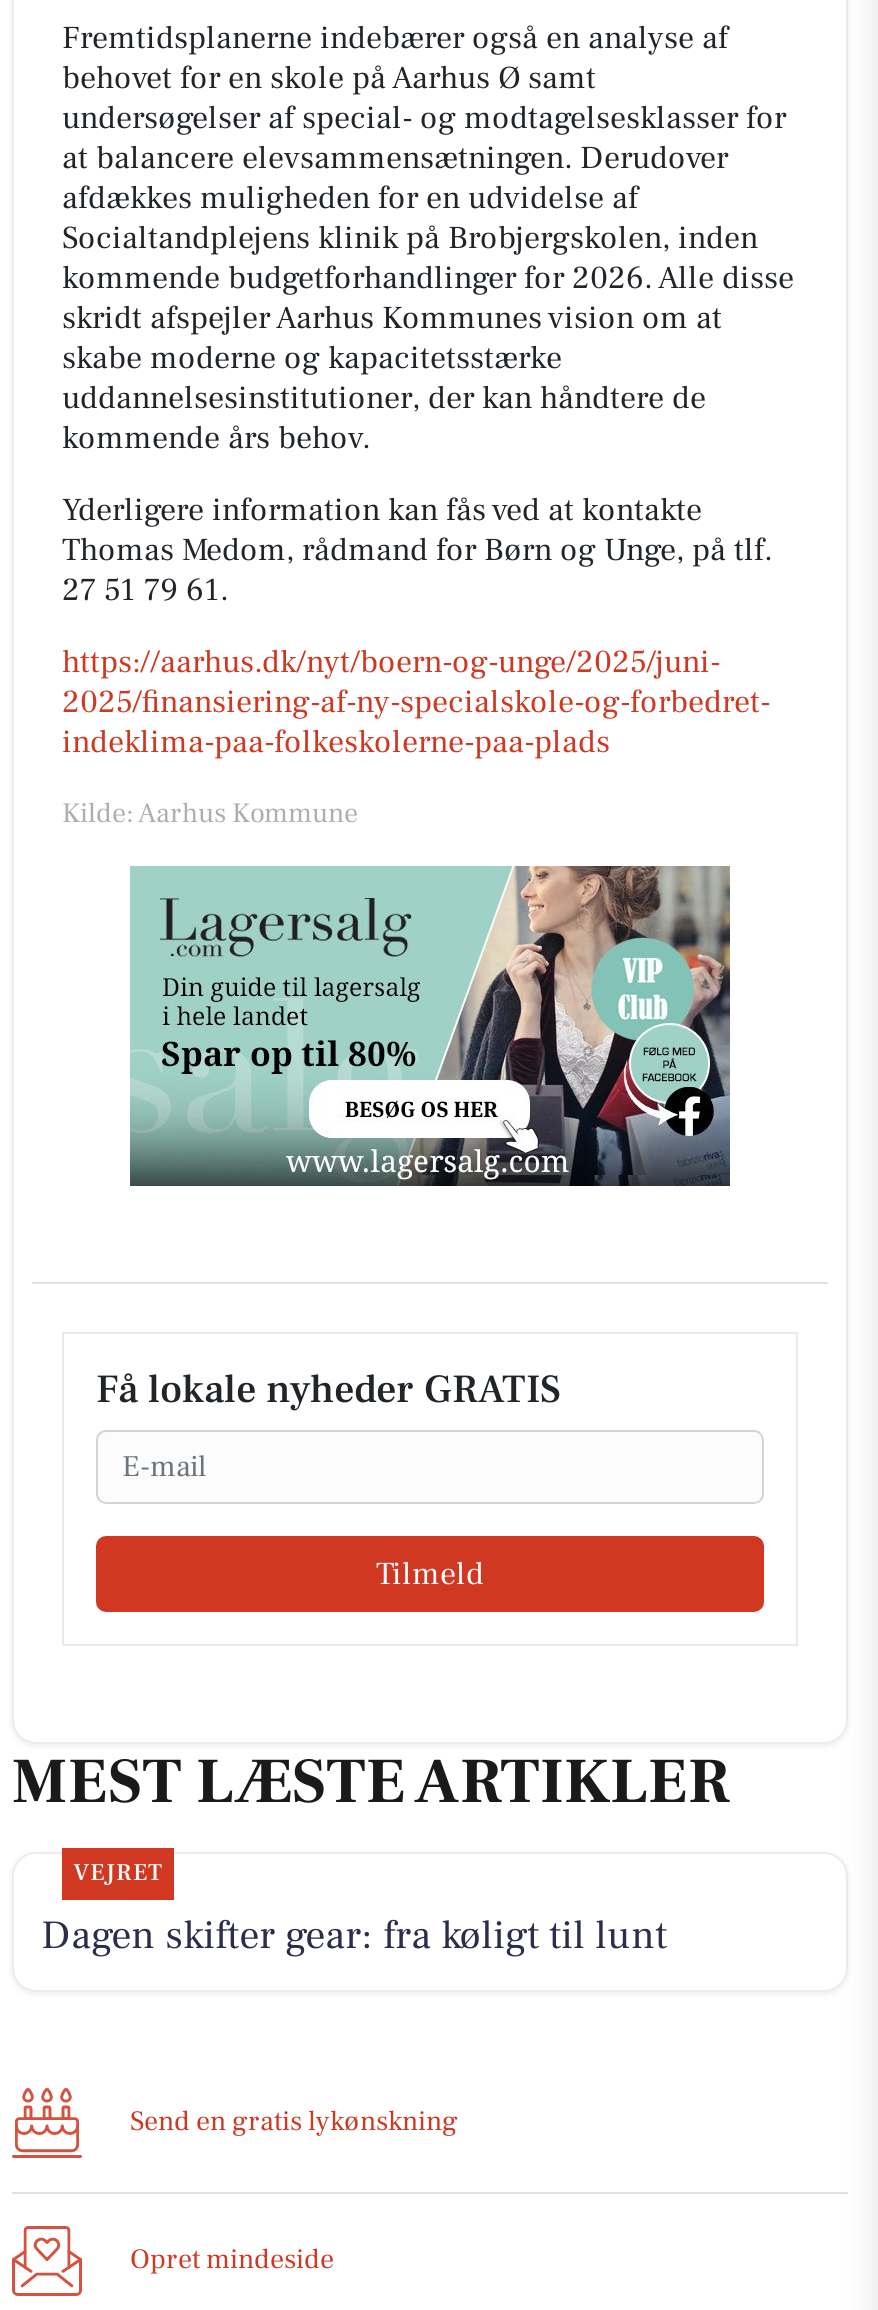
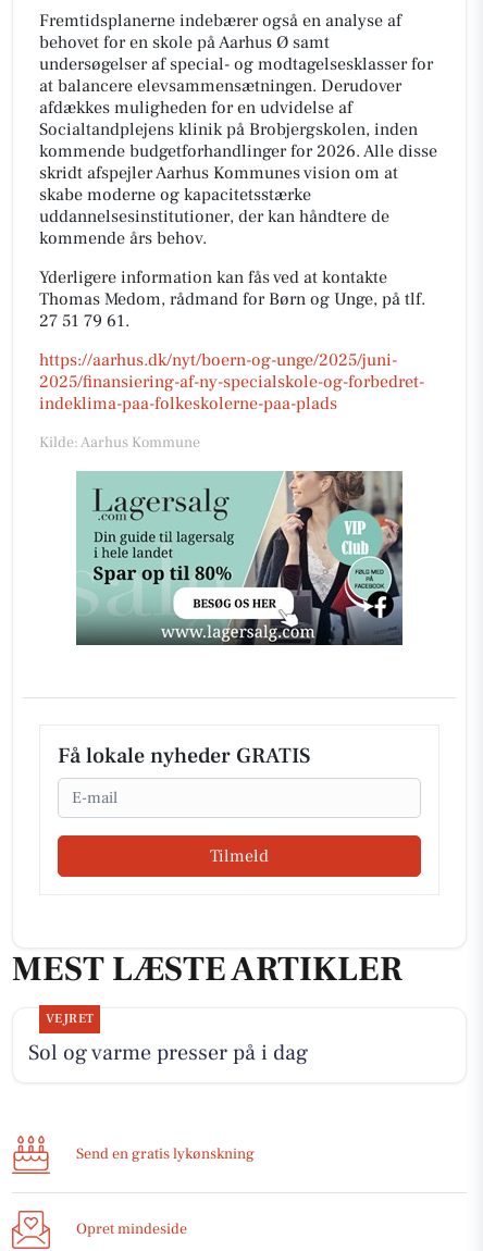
- Dagen skifter gear: fra køligt til lunt
+ Sol og varme presser på i dag
